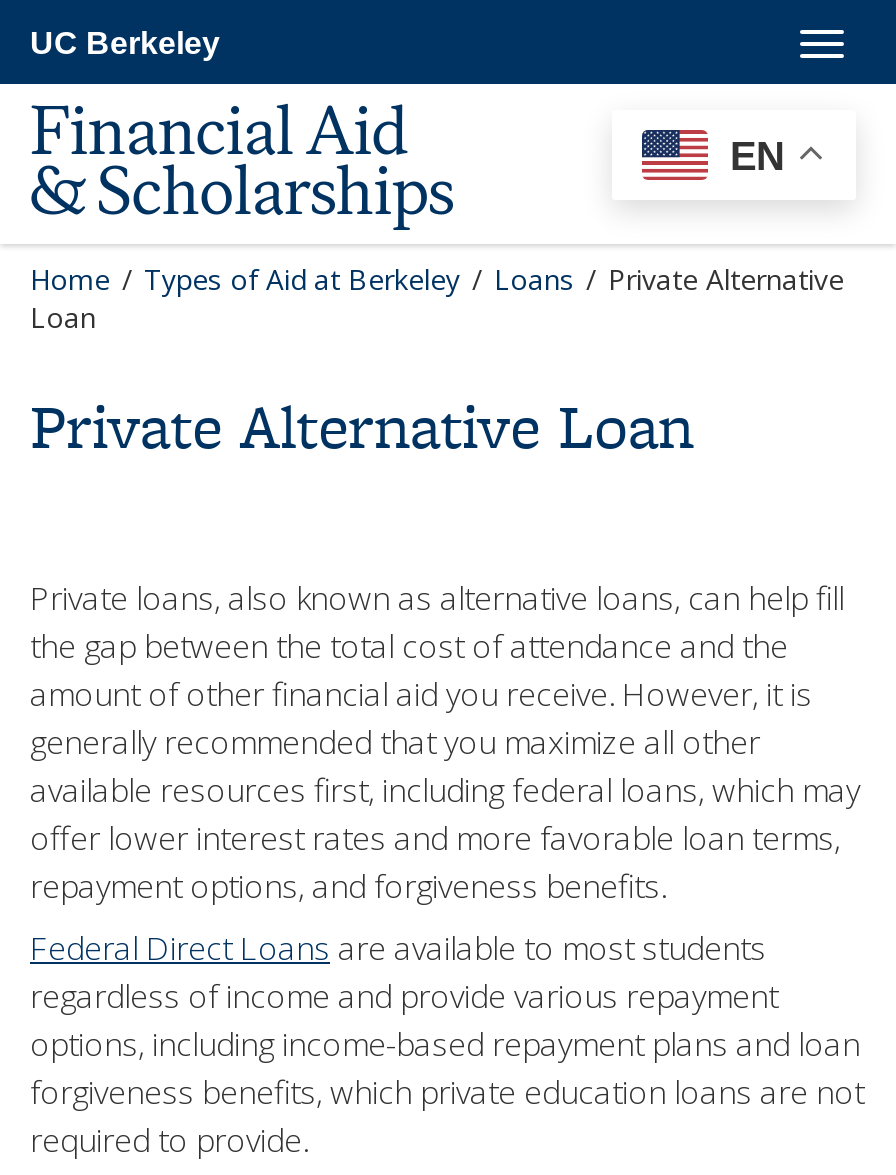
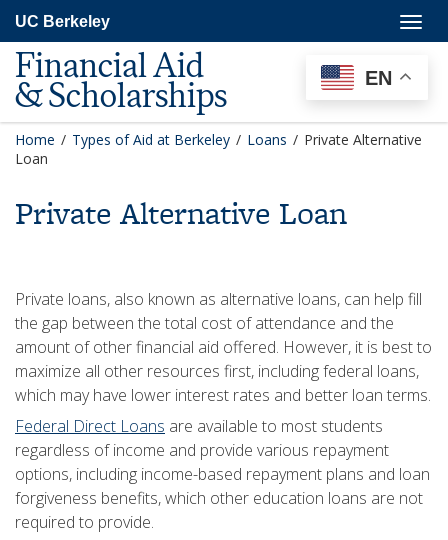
- amount of other financial aid you receive. However, it is
- generally recommended that you maximize all other
- available resources first, including federal loans, which may
- offer lower interest rates and more favorable loan terms,
- repayment options, and forgiveness benefits.
+ amount of other financial aid offered. However, it is best to
+ maximize all other resources first, including federal loans,
+ which may have lower interest rates and better loan terms.

- forgiveness benefits, which private education loans are not
+ forgiveness benefits, which other education loans are not
